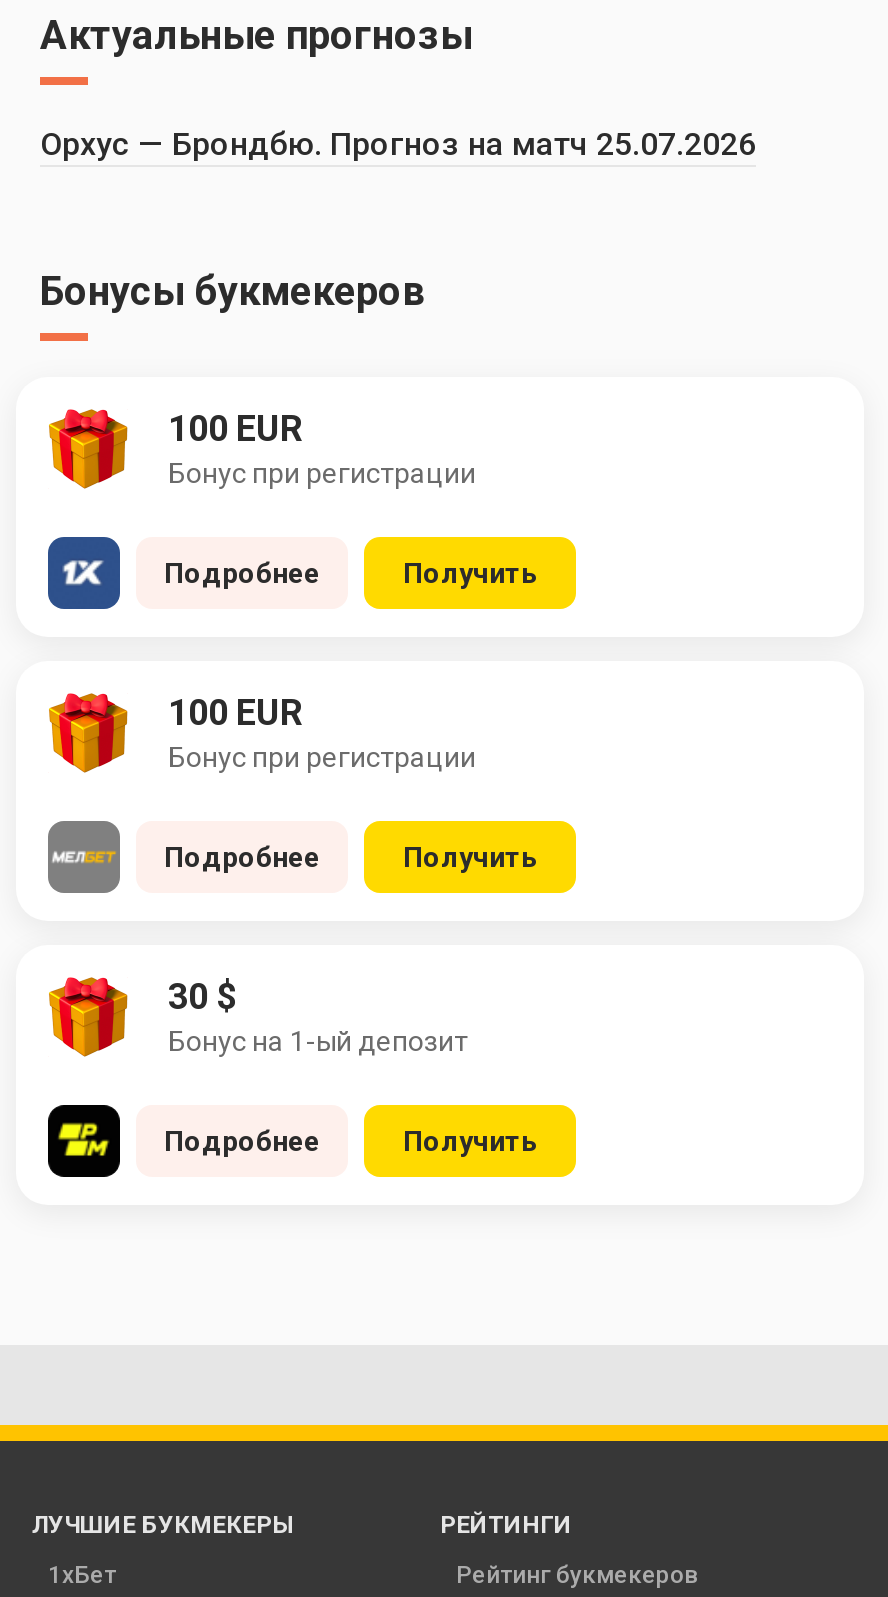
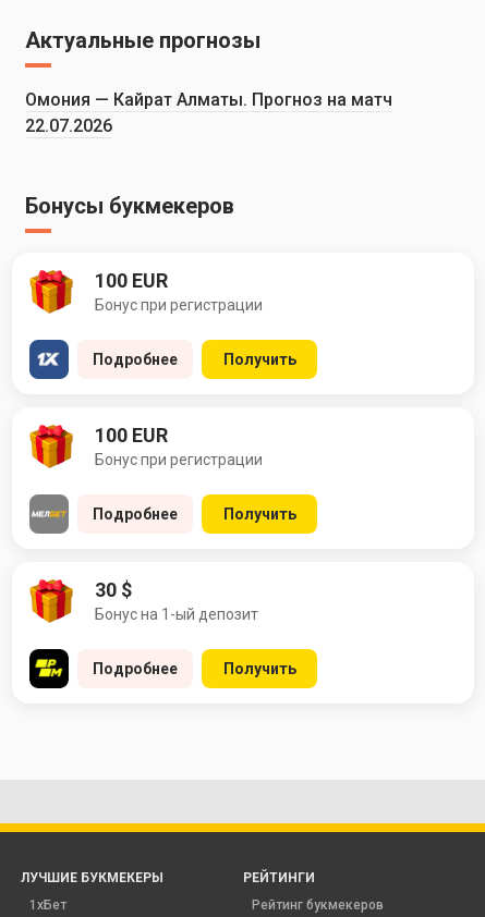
- Орхус — Брондбю. Прогноз на матч 25.07.2026
+ Омония — Кайрат Алматы. Прогноз на матч
+ 22.07.2026
